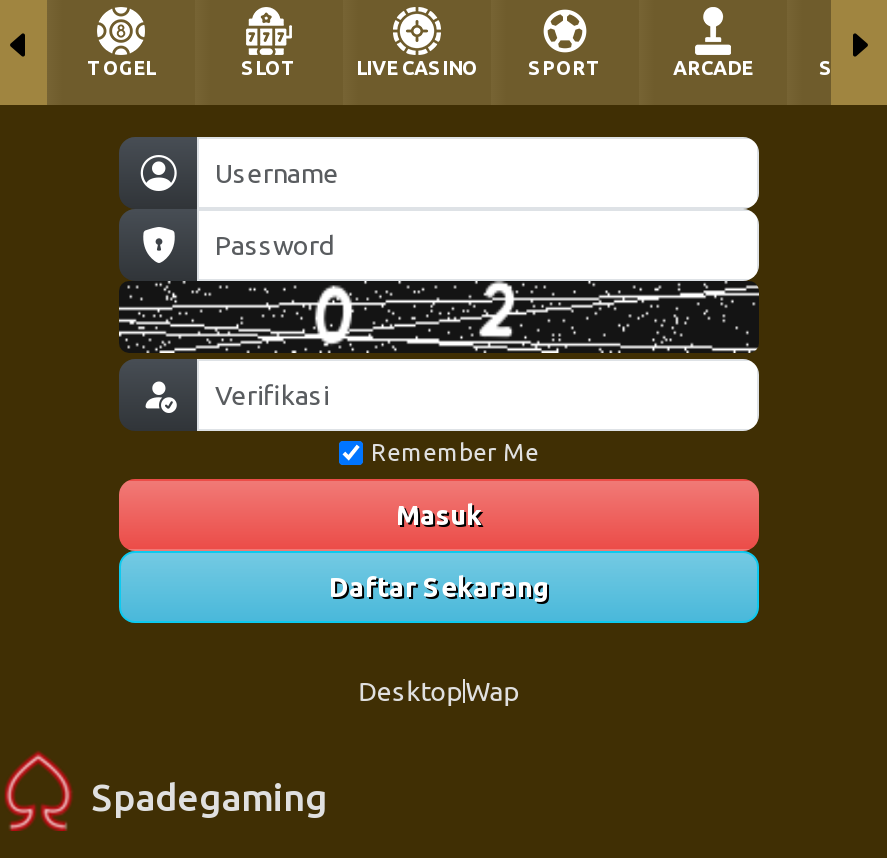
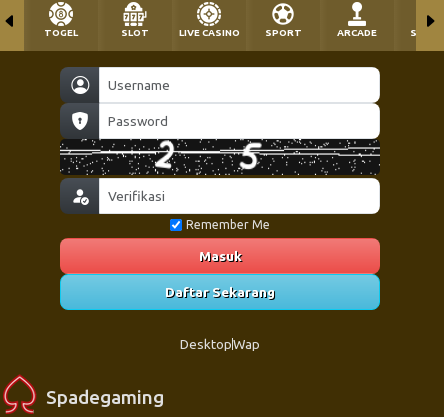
- [image]
+ [image]
